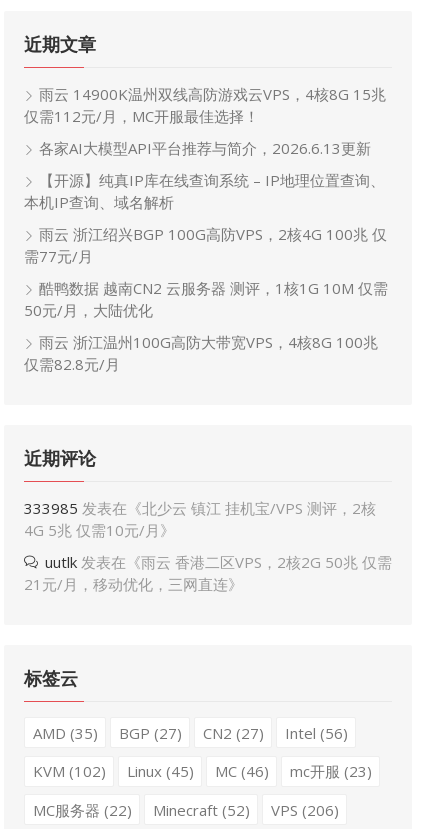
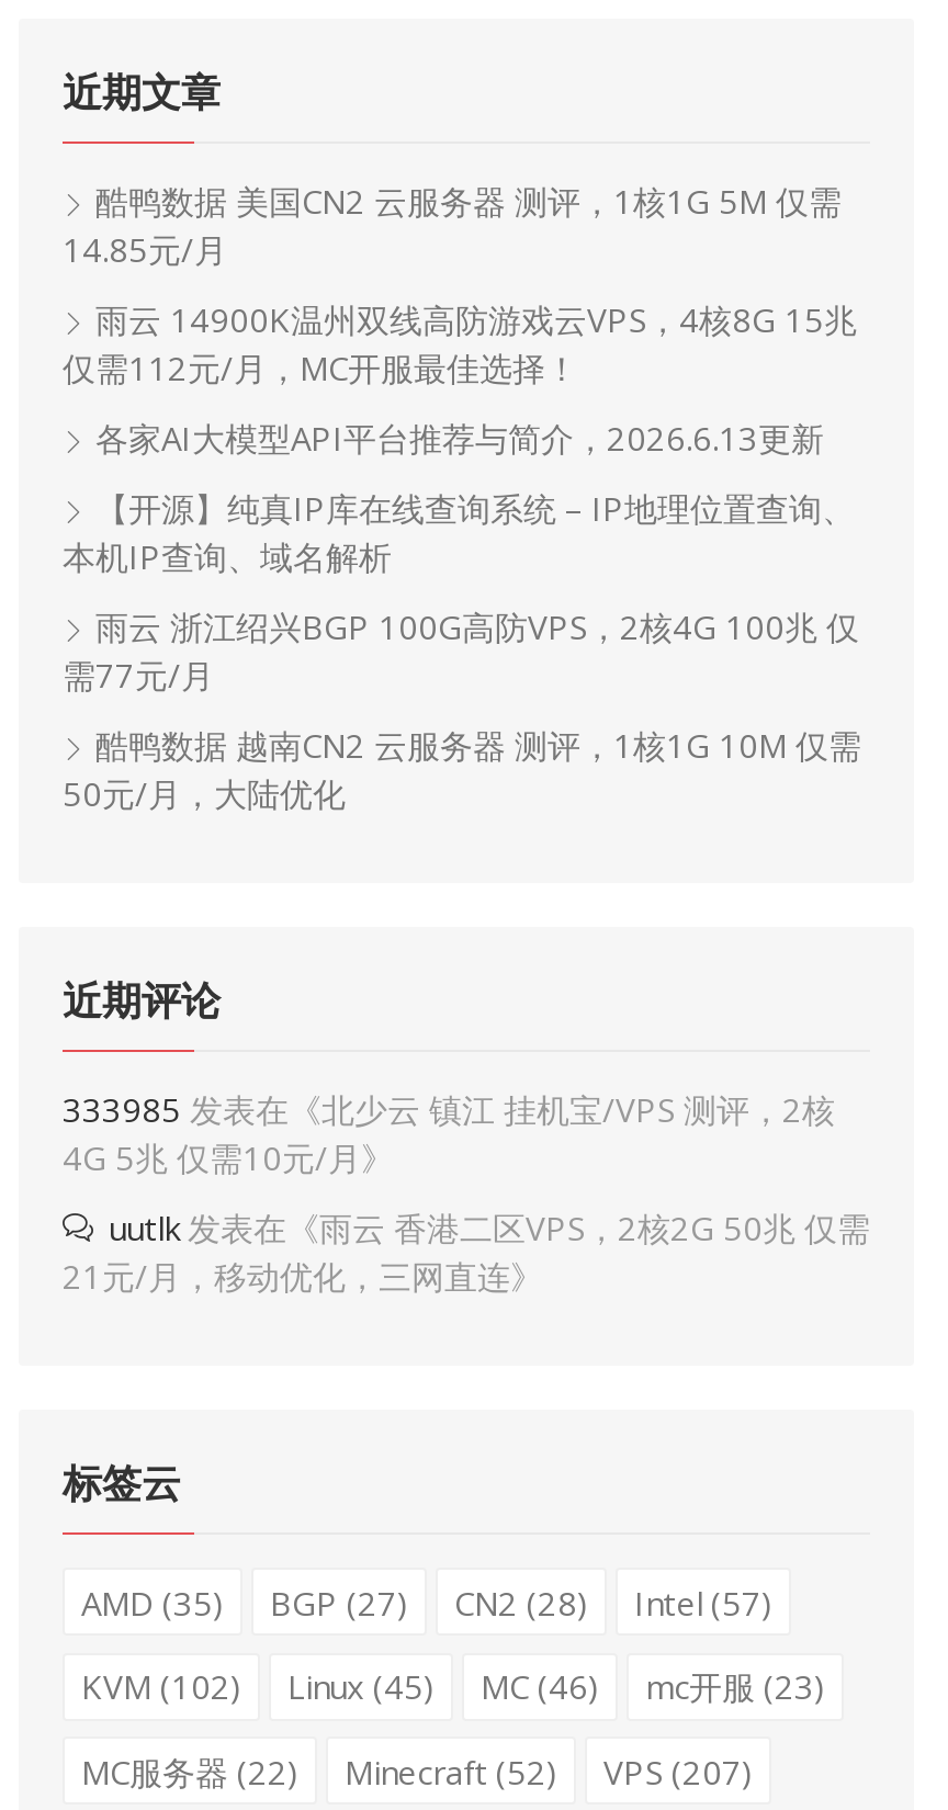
+ 酷鸭数据 美国CN2 云服务器 测评，1核1G 5M 仅需
+ 14.85元/月

moved down: 雨云 14900K温州双线高防游戏云VPS，4核8G 15兆 | 仅需112元/月，MC开服最佳选择！ | 各家AI大模型API平台推荐与简介，2026.6.13更新 | ... | 酷鸭数据 越南CN2 云服务器 测评，1核1G 10M 仅需 | 50元/月，大陆优化

- 雨云 浙江温州100G高防大带宽VPS，4核8G 100兆
- 仅需82.8元/月

- CN2 (27)
+ CN2 (28)

- Intel (56)
+ Intel (57)

- MC服务器(22) Minecraft (52) VPS (206)
+ MC服务器(22) Minecraft (52) VPS (207)
